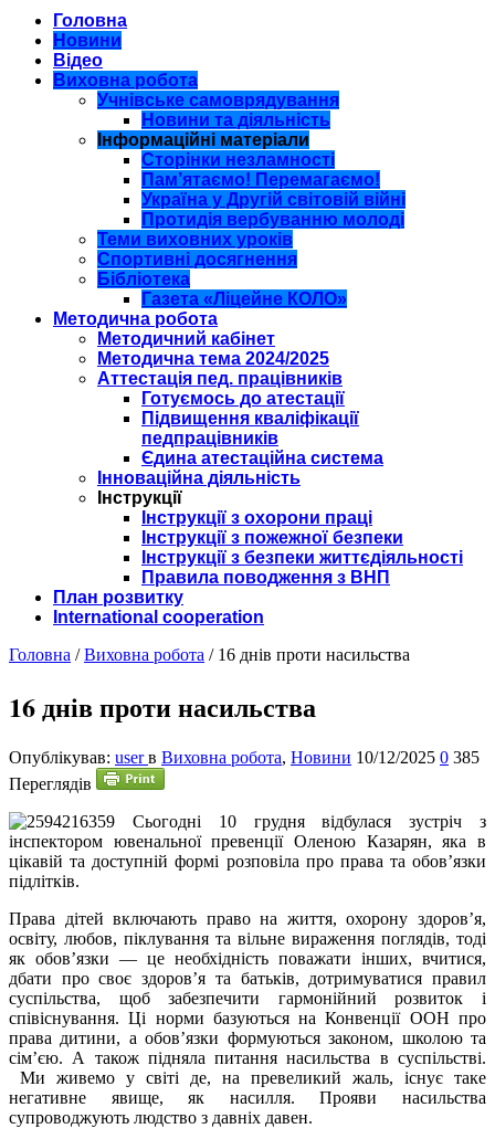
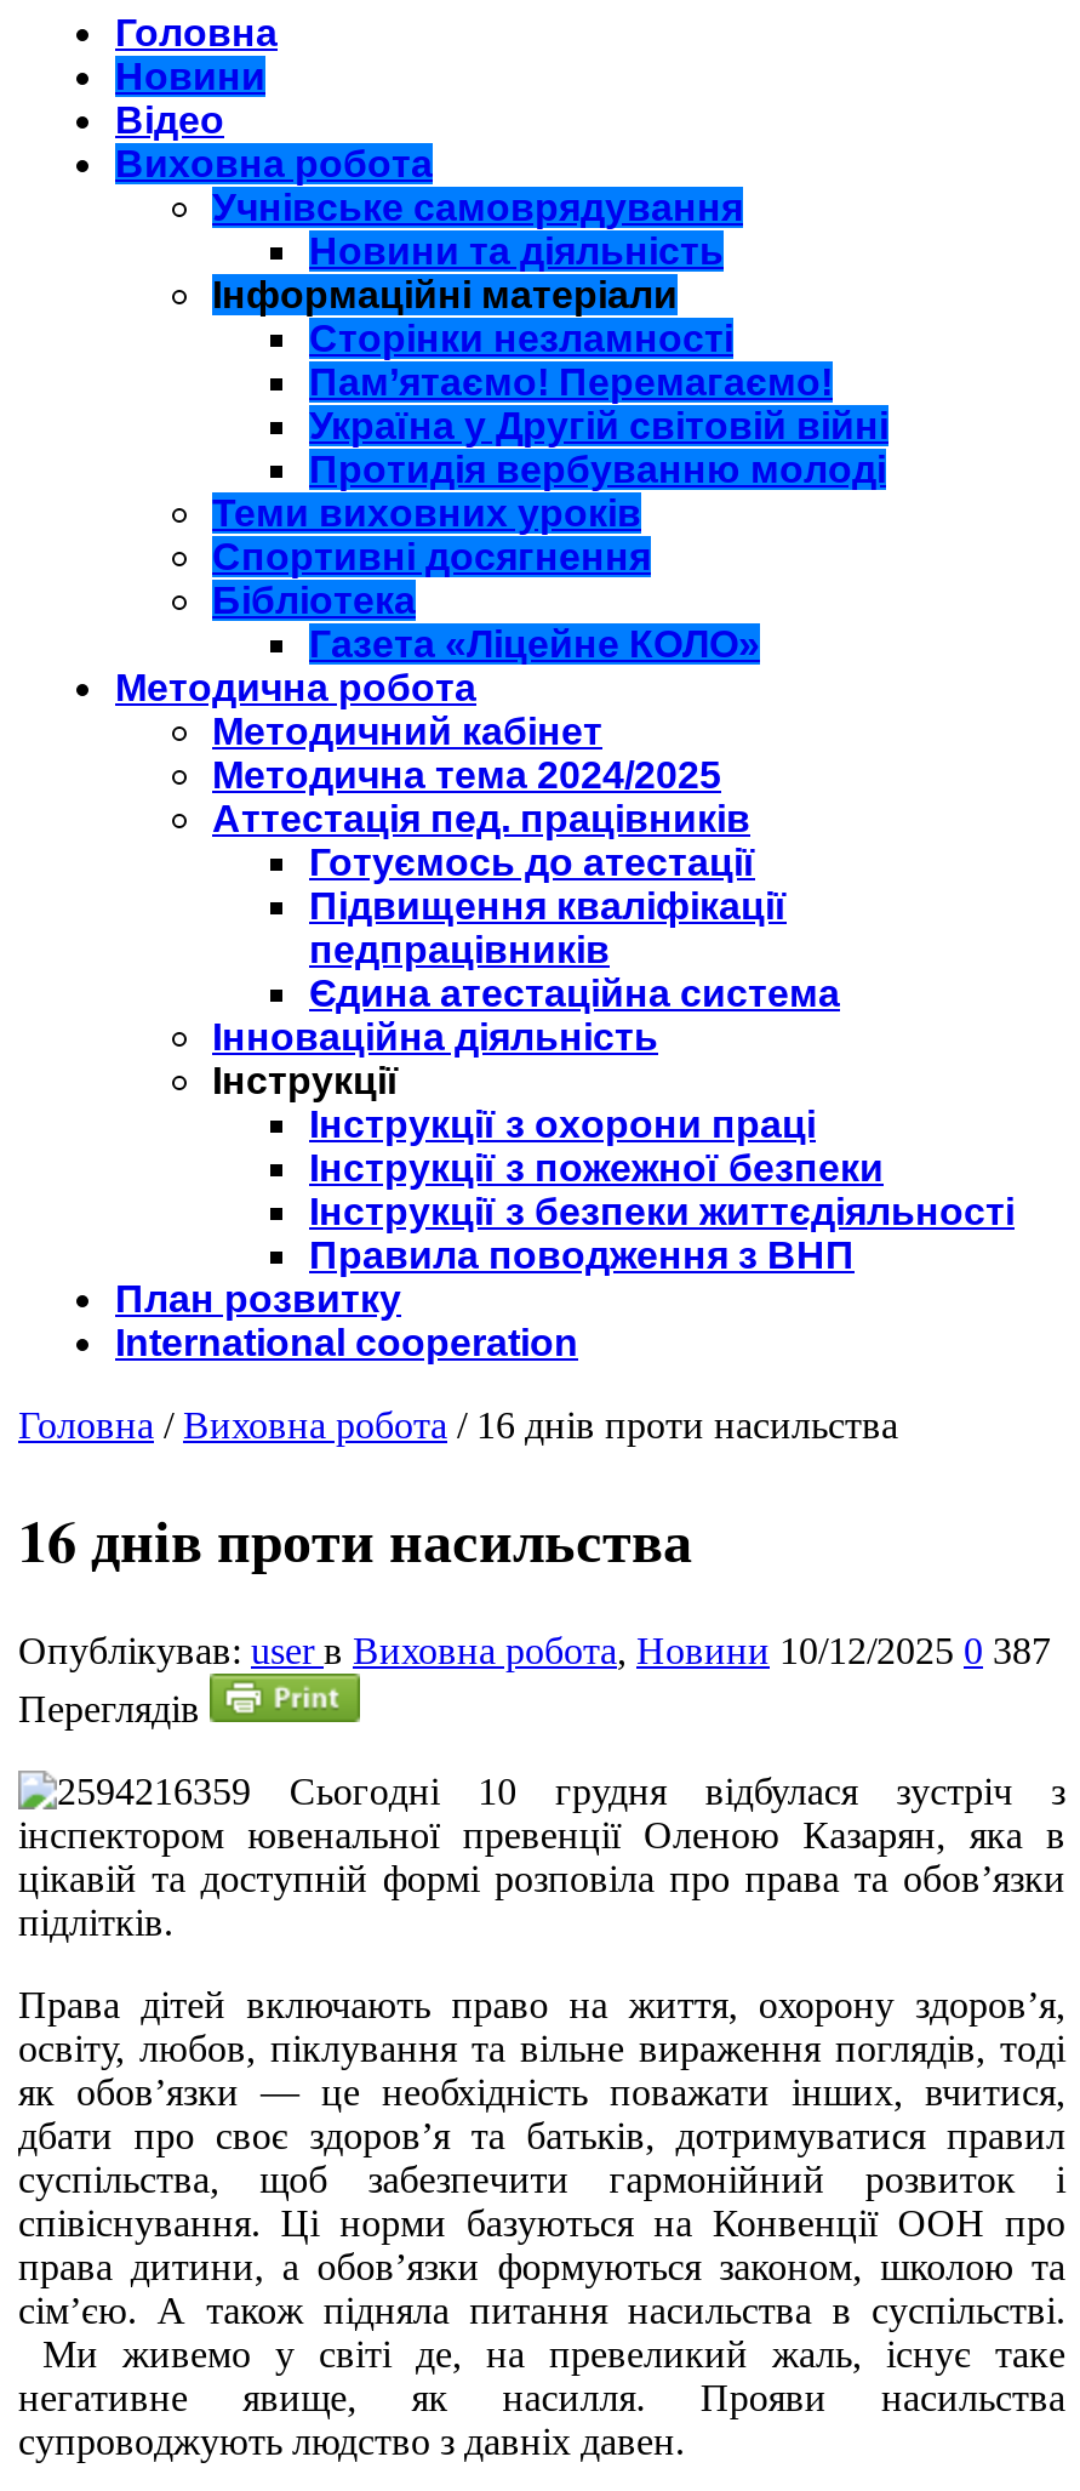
- Опублікував: user в Виховна робота, Новини 10/12/2025 0 385
+ Опублікував: user в Виховна робота, Новини 10/12/2025 0 387
